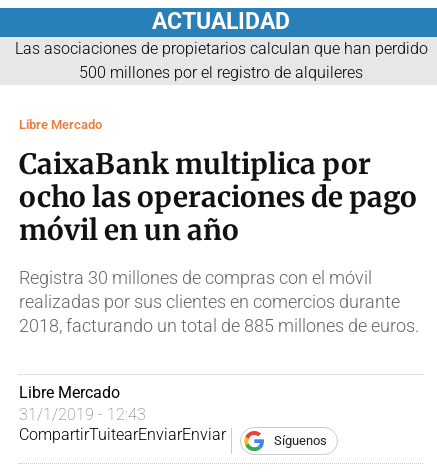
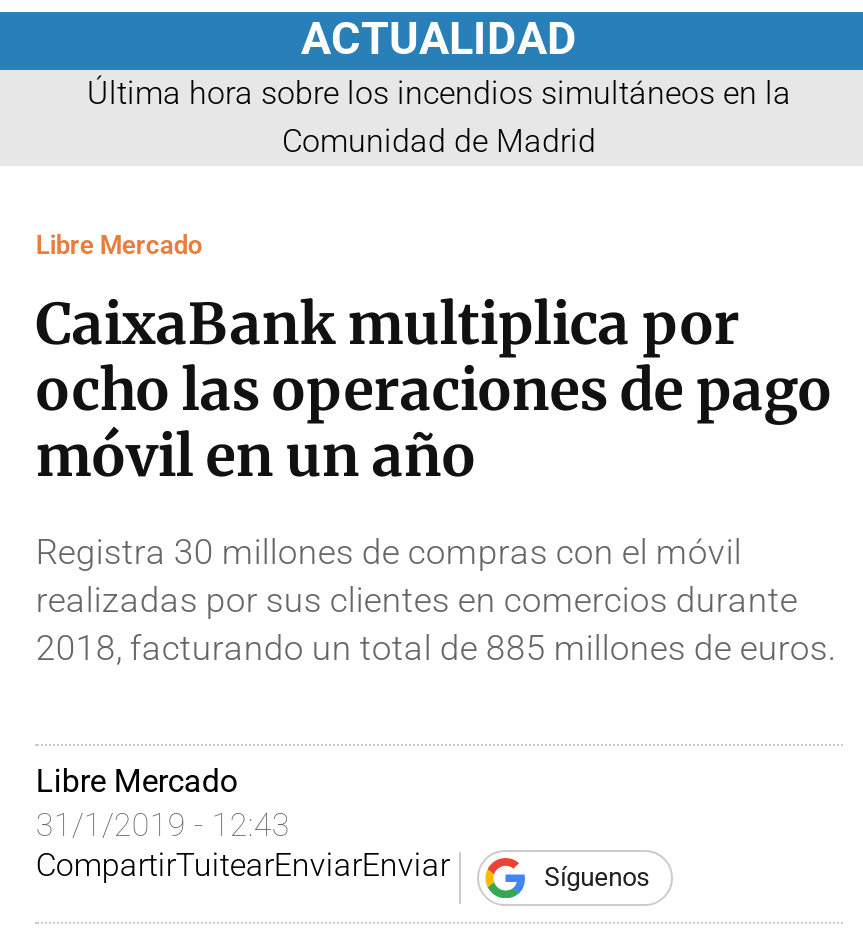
- Las asociaciones de propietarios calculan que han perdido
- 500 millones por el registro de alquileres
+ Última hora sobre los incendios simultáneos en la
+ Comunidad de Madrid
